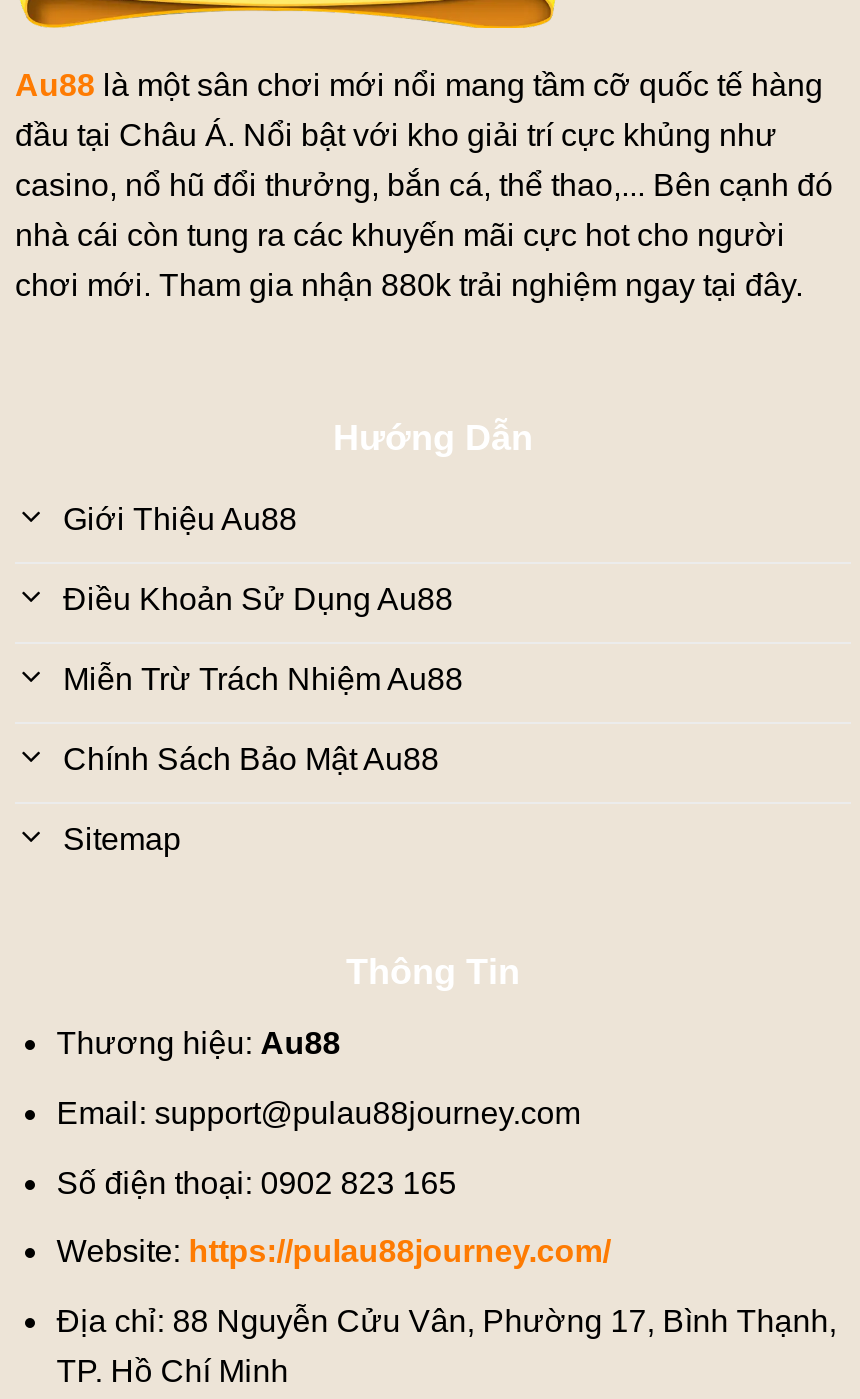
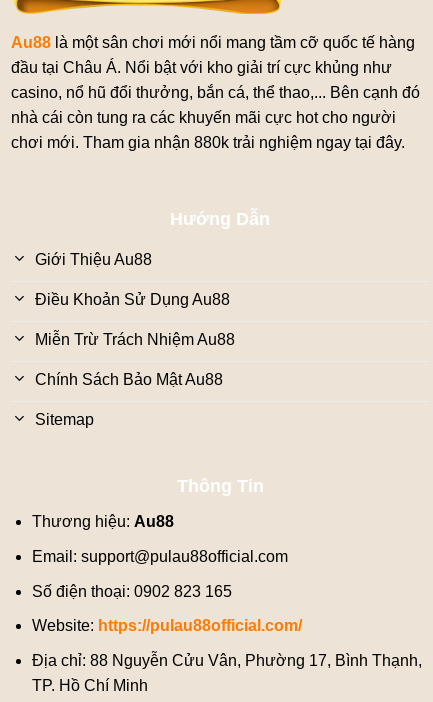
- Email: support@pulau88journey.com
+ Email: support@pulau88official.com

- Website: https://pulau88journey.com/
+ Website: https://pulau88official.com/
